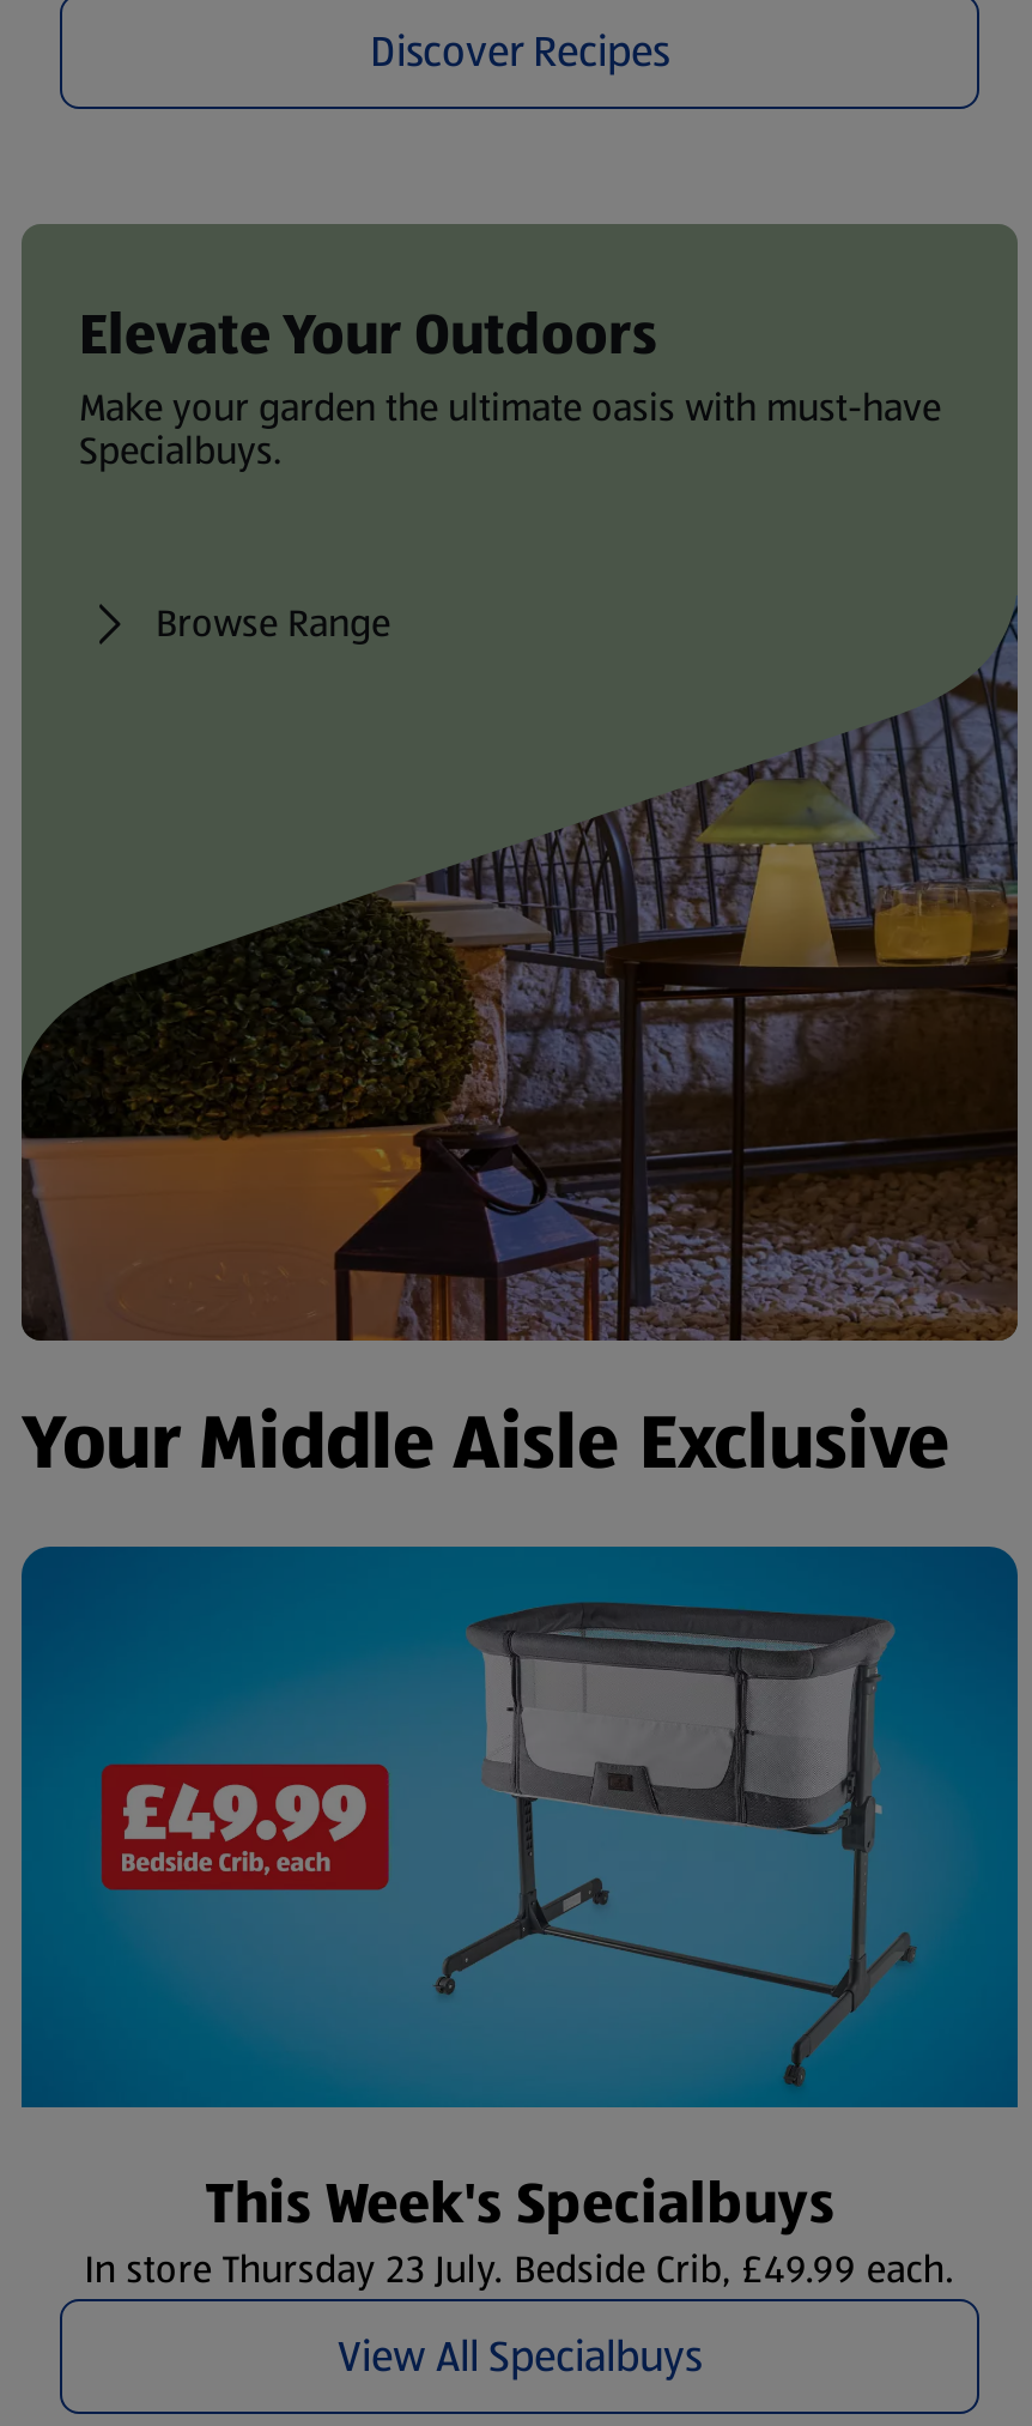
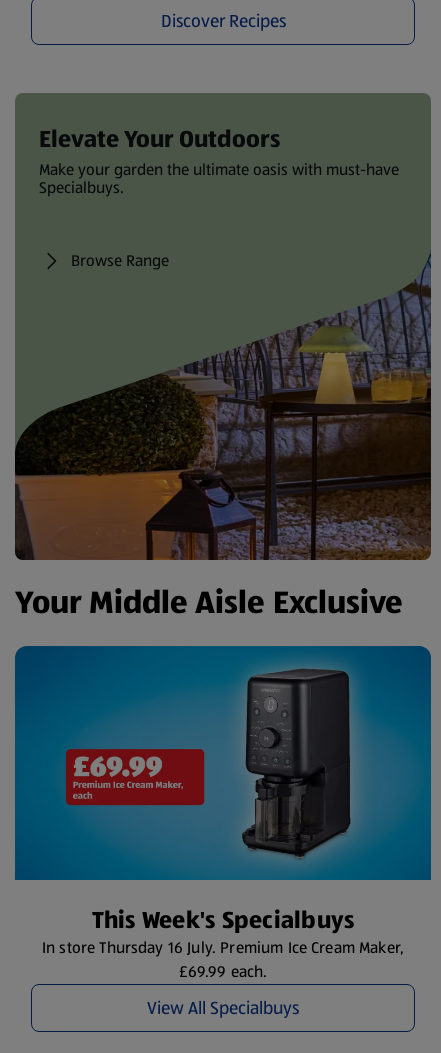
- [image]
+ [image]

- In store Thursday 23 July. Bedside Crib, £49.99 each.
+ In store Thursday 16 July. Premium Ice Cream Maker,
+ £69.99 each.
